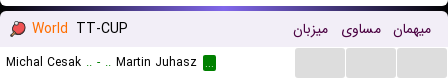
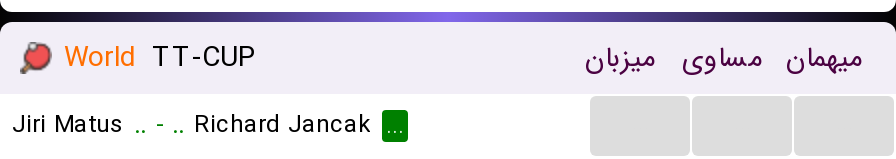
- Michal Cesak .. - .. Martin Juhasz ...
+ Jiri Matus .. - .. Richard Jancak ...
